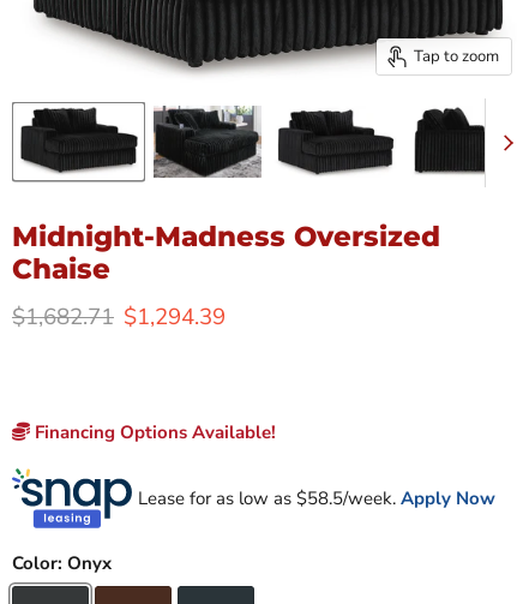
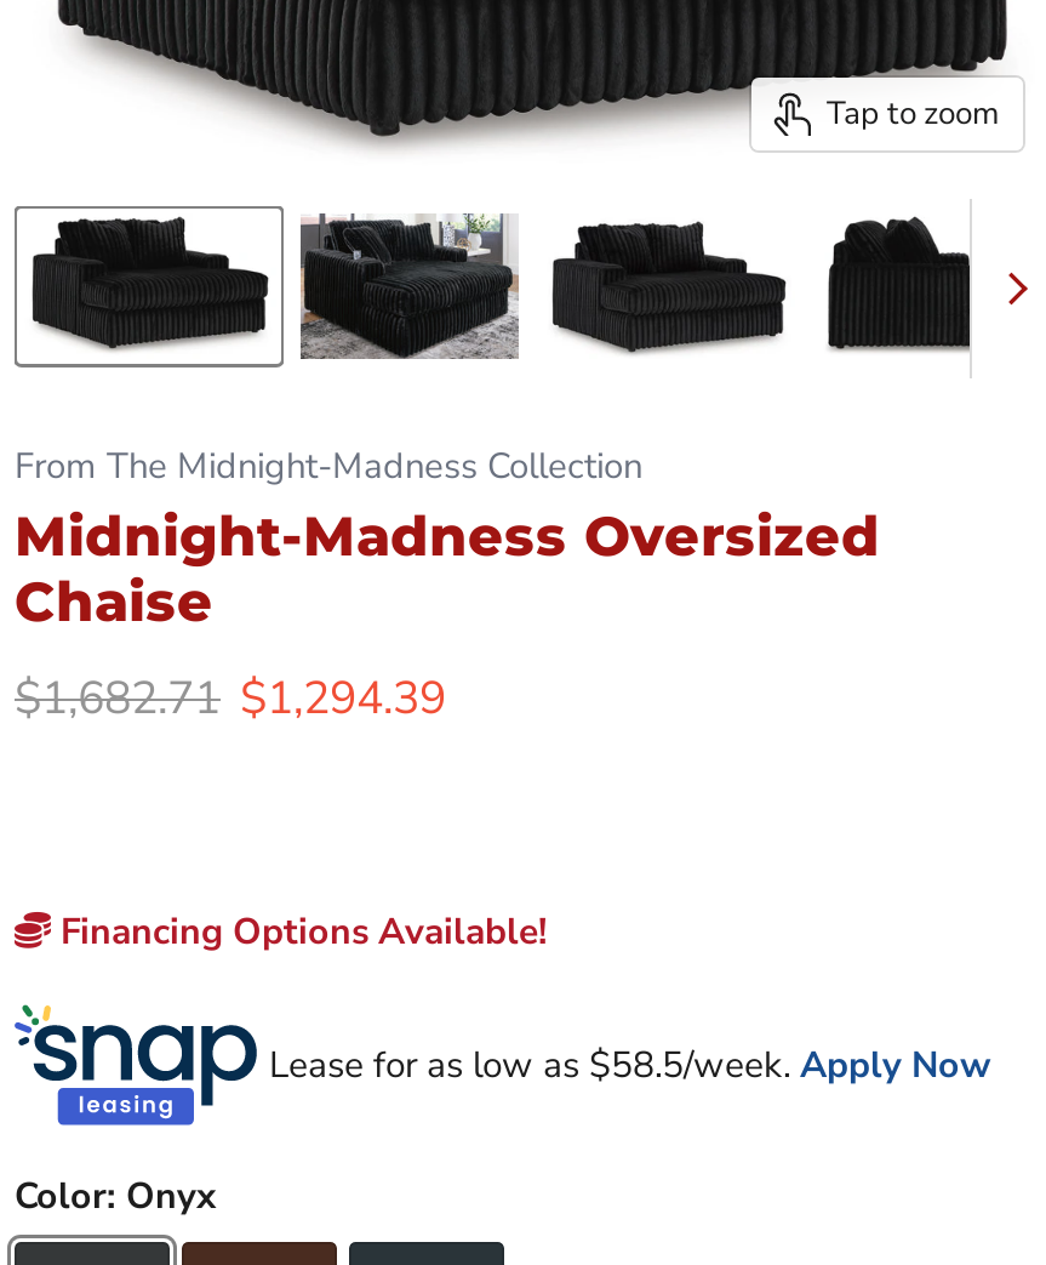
+ From The Midnight-Madness Collection
